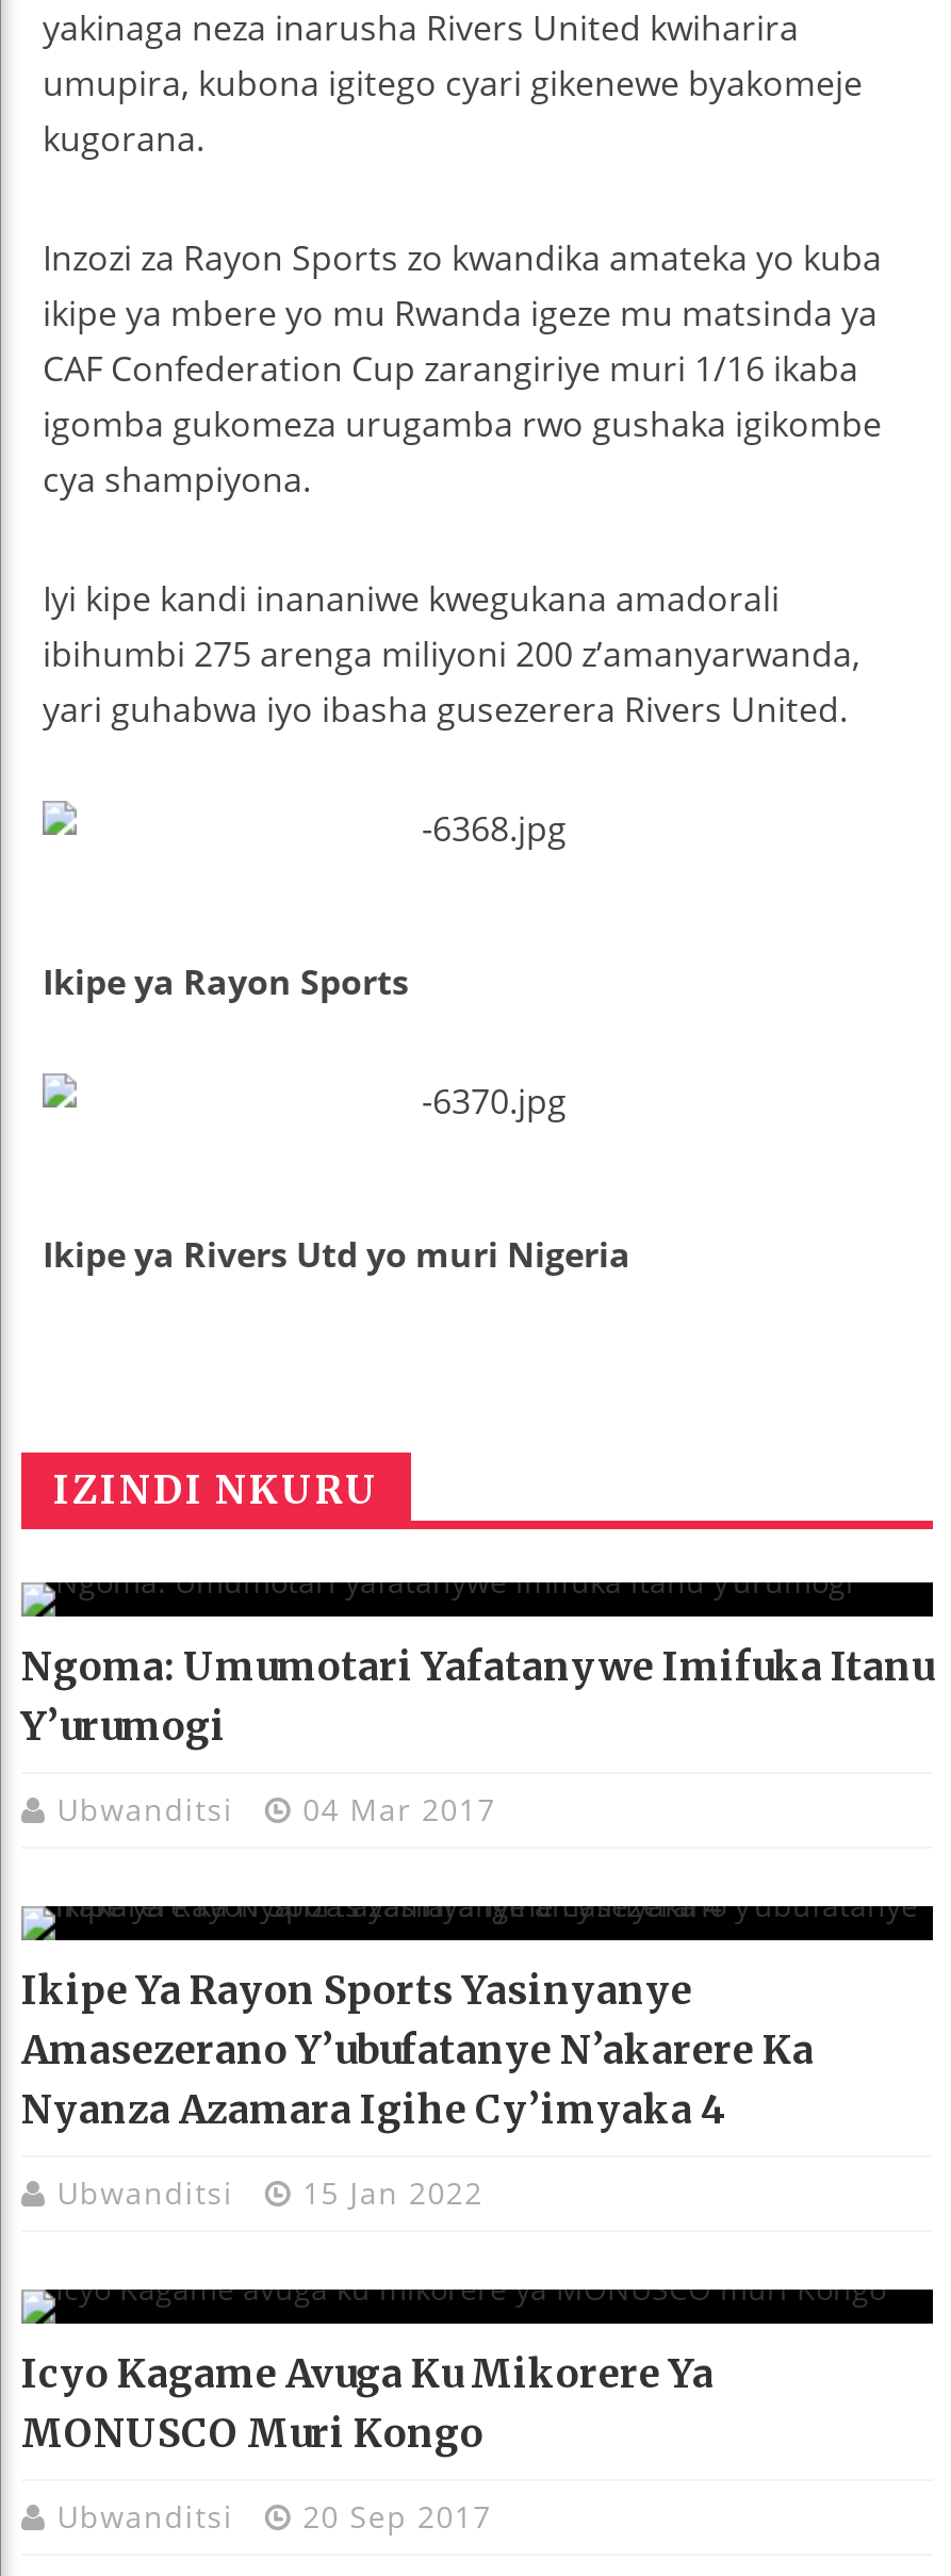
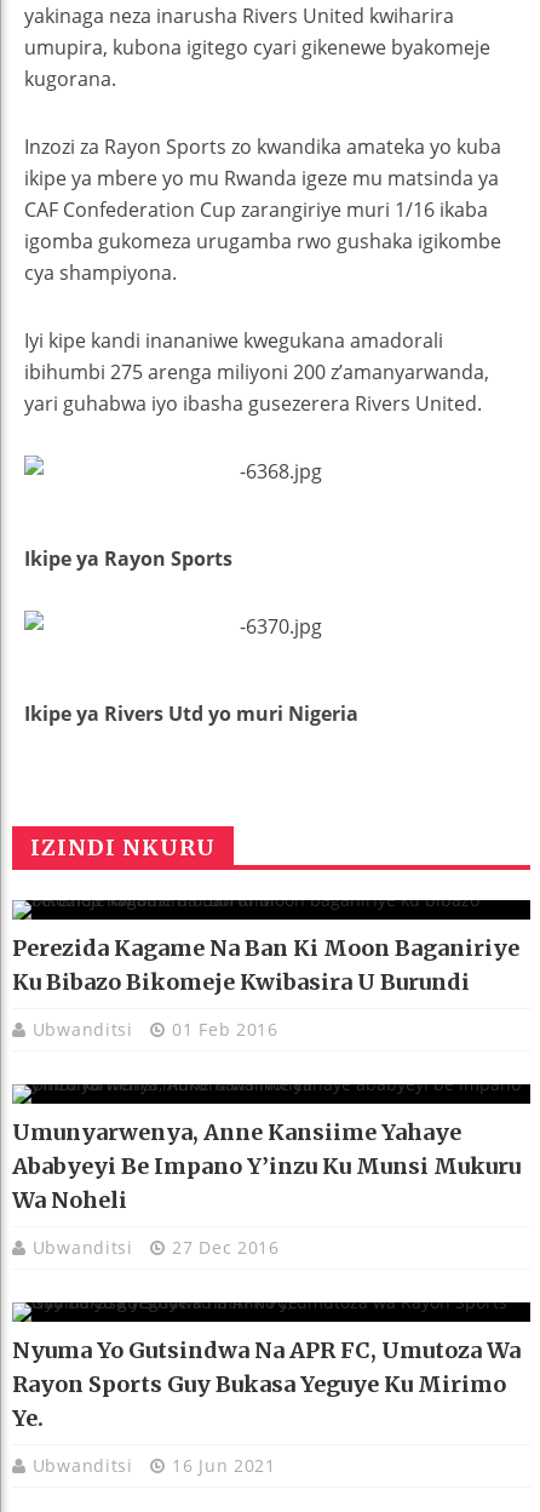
- Ngoma: Umumotari Yafatanywe Imifuka Itanu
- Y’urumogi
+ Perezida Kagame Na Ban Ki Moon Baganiriye
+ Ku Bibazo Bikomeje Kwibasira U Burundi

- Ubwanditsi 04 Mar 2017
+ Ubwanditsi 01 Feb 2016

- Ikipe Ya Rayon Sports Yasinyanye
- Amasezerano Y’ubufatanye N’akarere Ka
- Nyanza Azamara Igihe Cy’imyaka 4
+ Umunyarwenya, Anne Kansiime Yahaye
+ Ababyeyi Be Impano Y’inzu Ku Munsi Mukuru
+ Wa Noheli

- Ubwanditsi 15 Jan 2022
+ Ubwanditsi 27 Dec 2016

- Icyo Kagame Avuga Ku Mikorere Ya
- MONUSCO Muri Kongo
+ Nyuma Yo Gutsindwa Na APR FC, Umutoza Wa
+ Rayon Sports Guy Bukasa Yeguye Ku Mirimo
+ Ye.

- Ubwanditsi 20 Sep 2017
+ Ubwanditsi 16 Jun 2021
